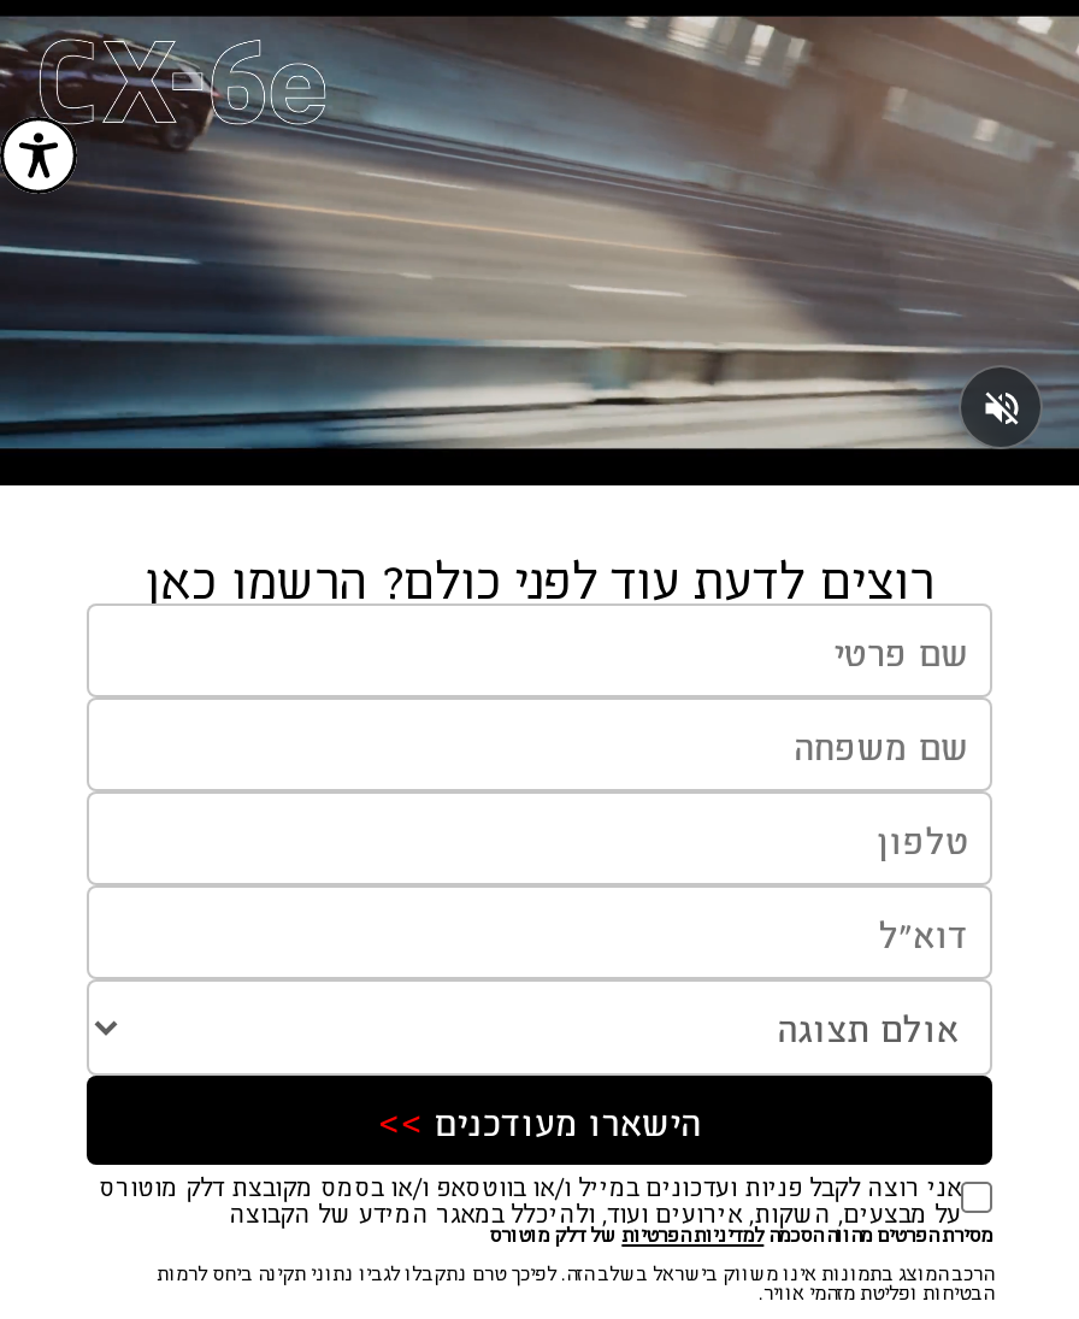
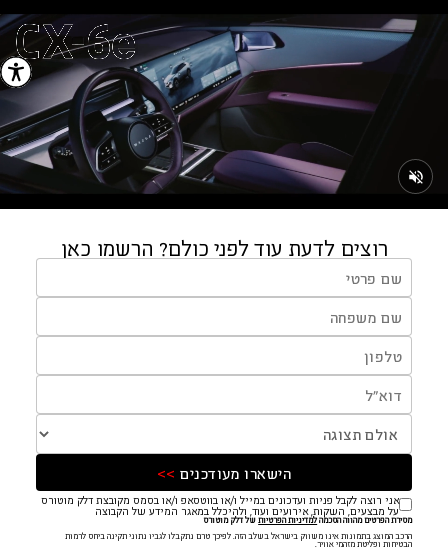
- [image]
+ [image]
